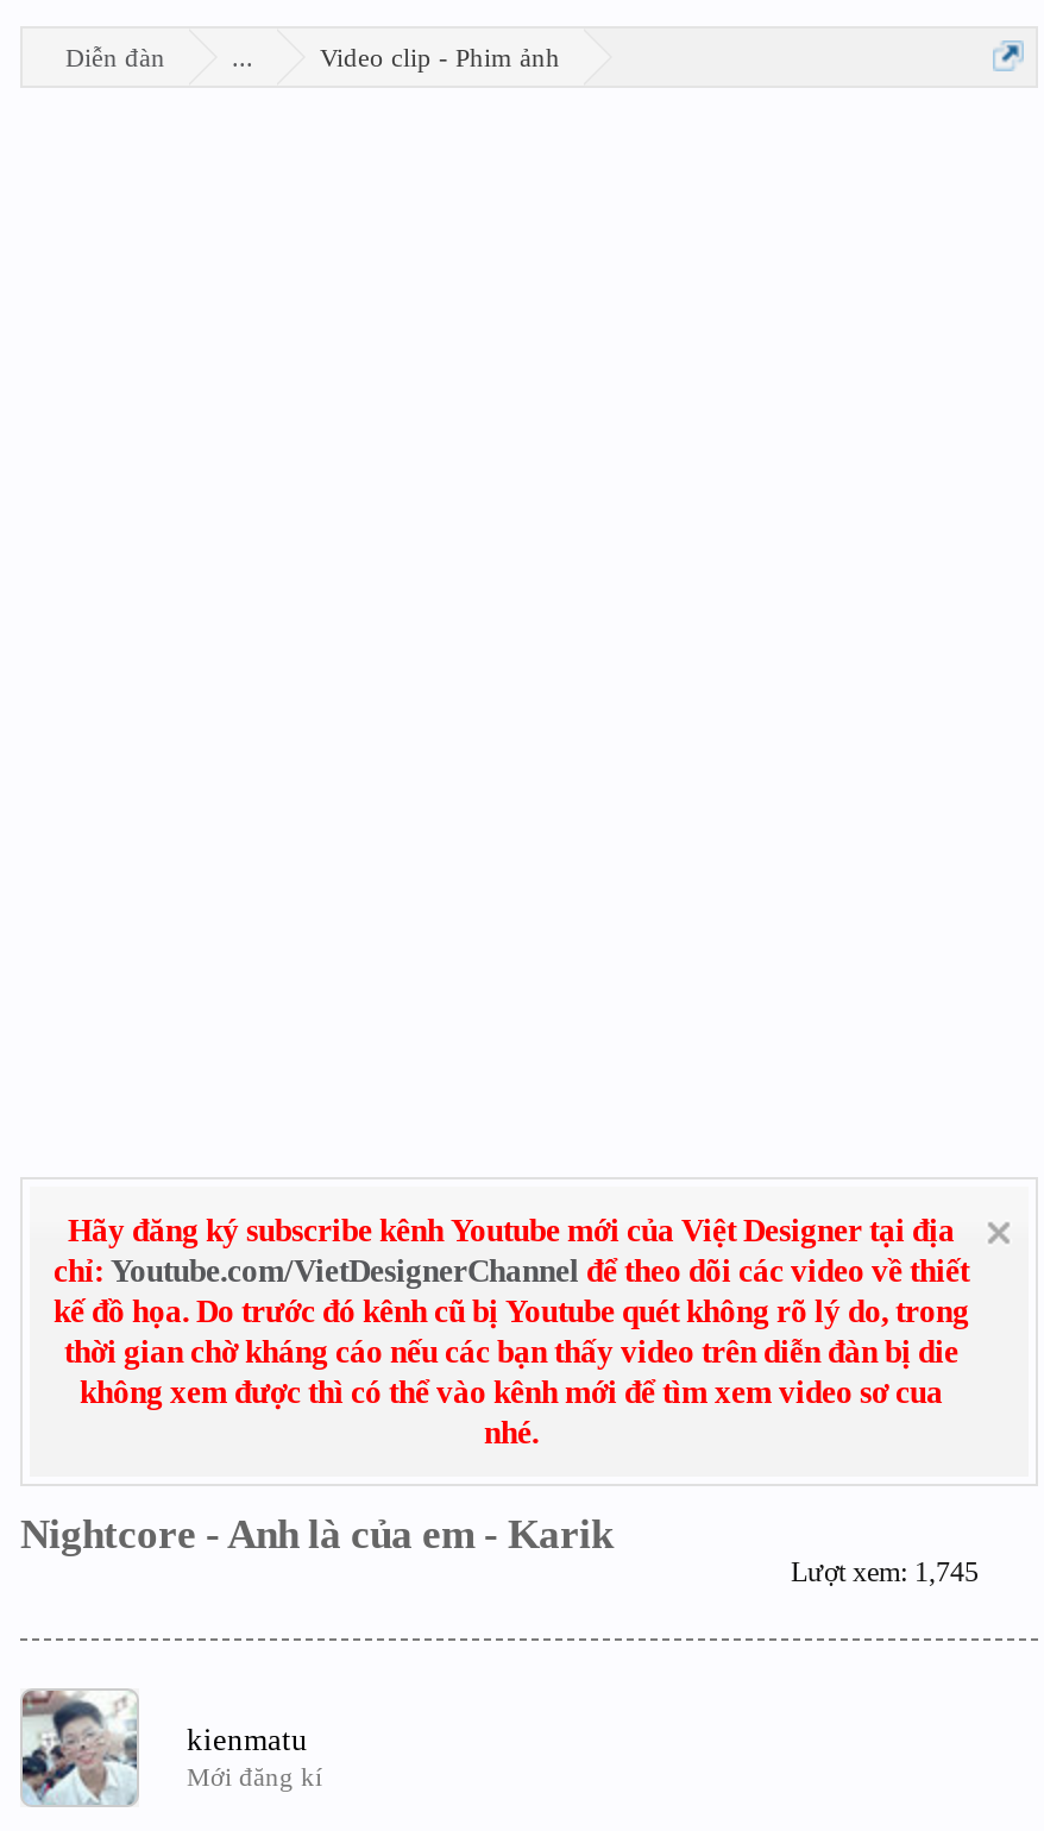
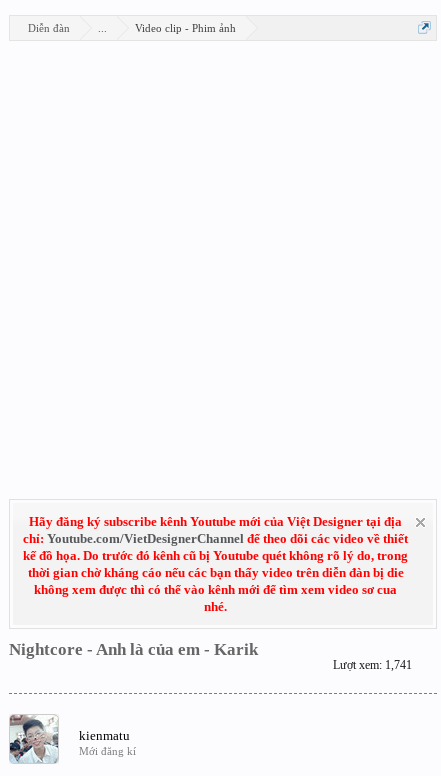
- Lượt xem: 1,745
+ Lượt xem: 1,741
